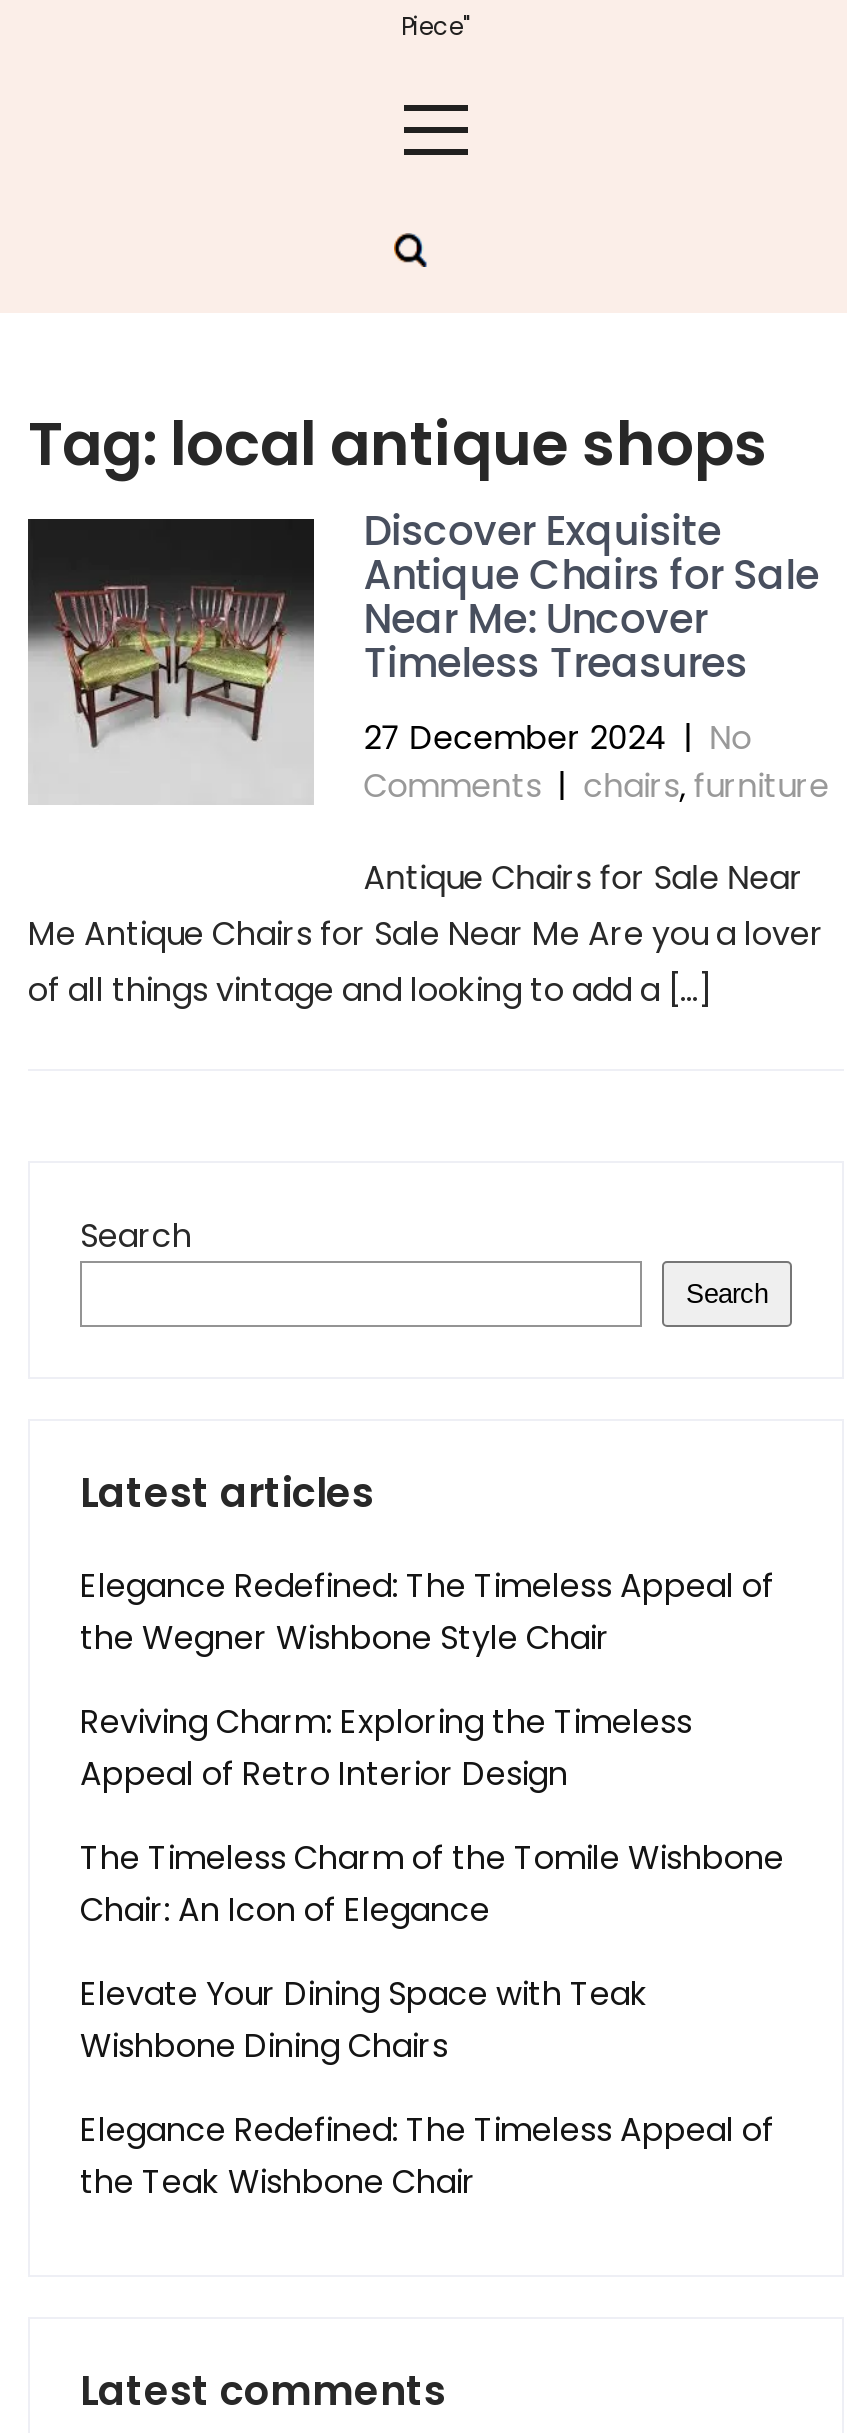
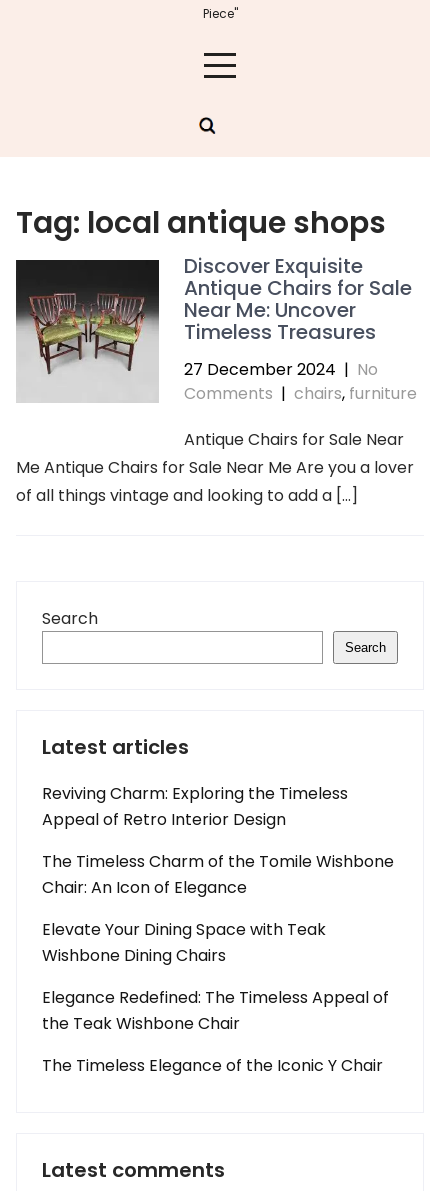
- Elegance Redefined: The Timeless Appeal of
- the Wegner Wishbone Style Chair

moved up: Reviving Charm: Exploring the Timeless | Appeal of Retro Interior Design | The Timeless Charm of the Tomile Wishbone | Chair: An Icon of Elegance | Elevate Your Dining Space with Teak | Wishbone Dining Chairs | Elegance Redefined: The Timeless Appeal of | the Teak Wishbone Chair

+ The Timeless Elegance of the Iconic Y Chair
